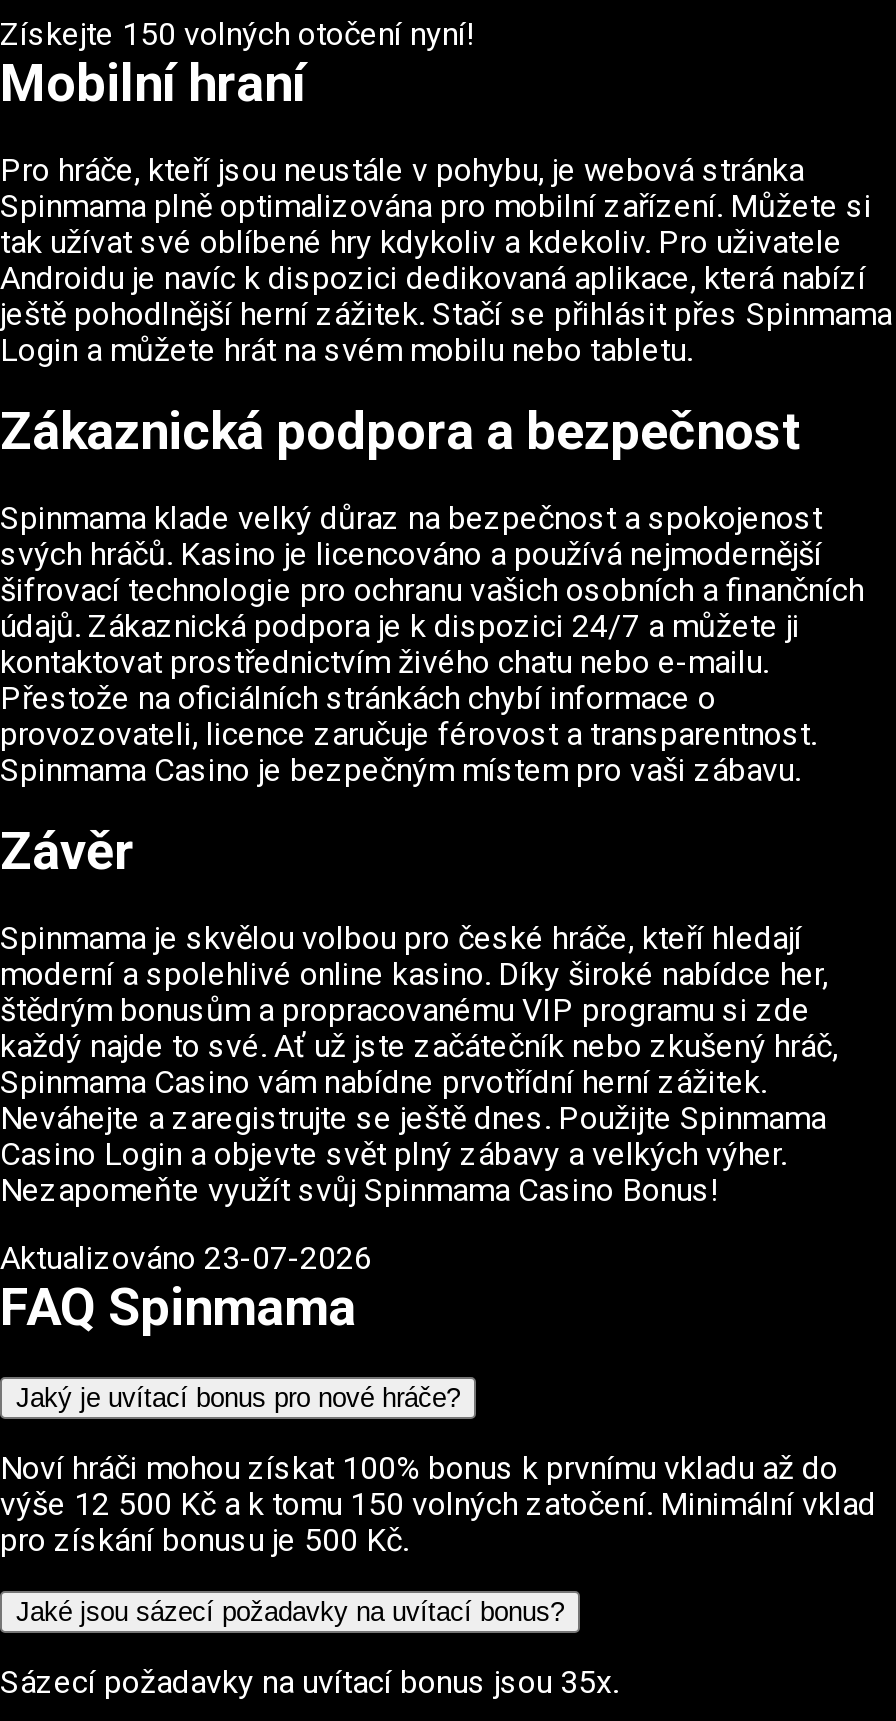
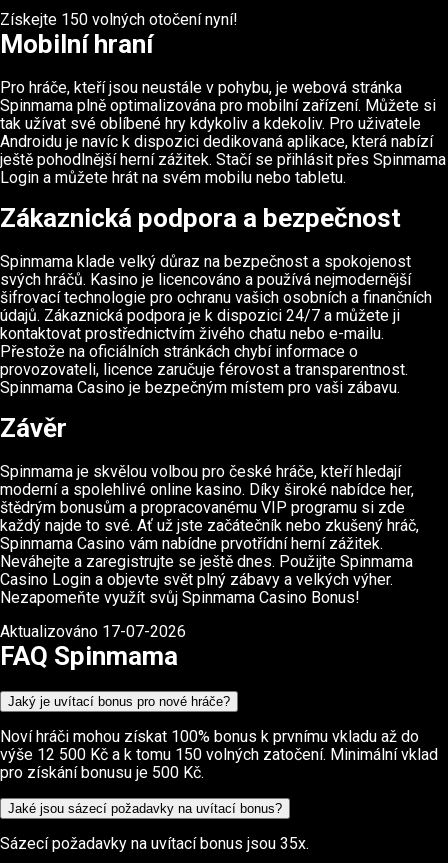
- Aktualizováno 23-07-2026
+ Aktualizováno 17-07-2026
